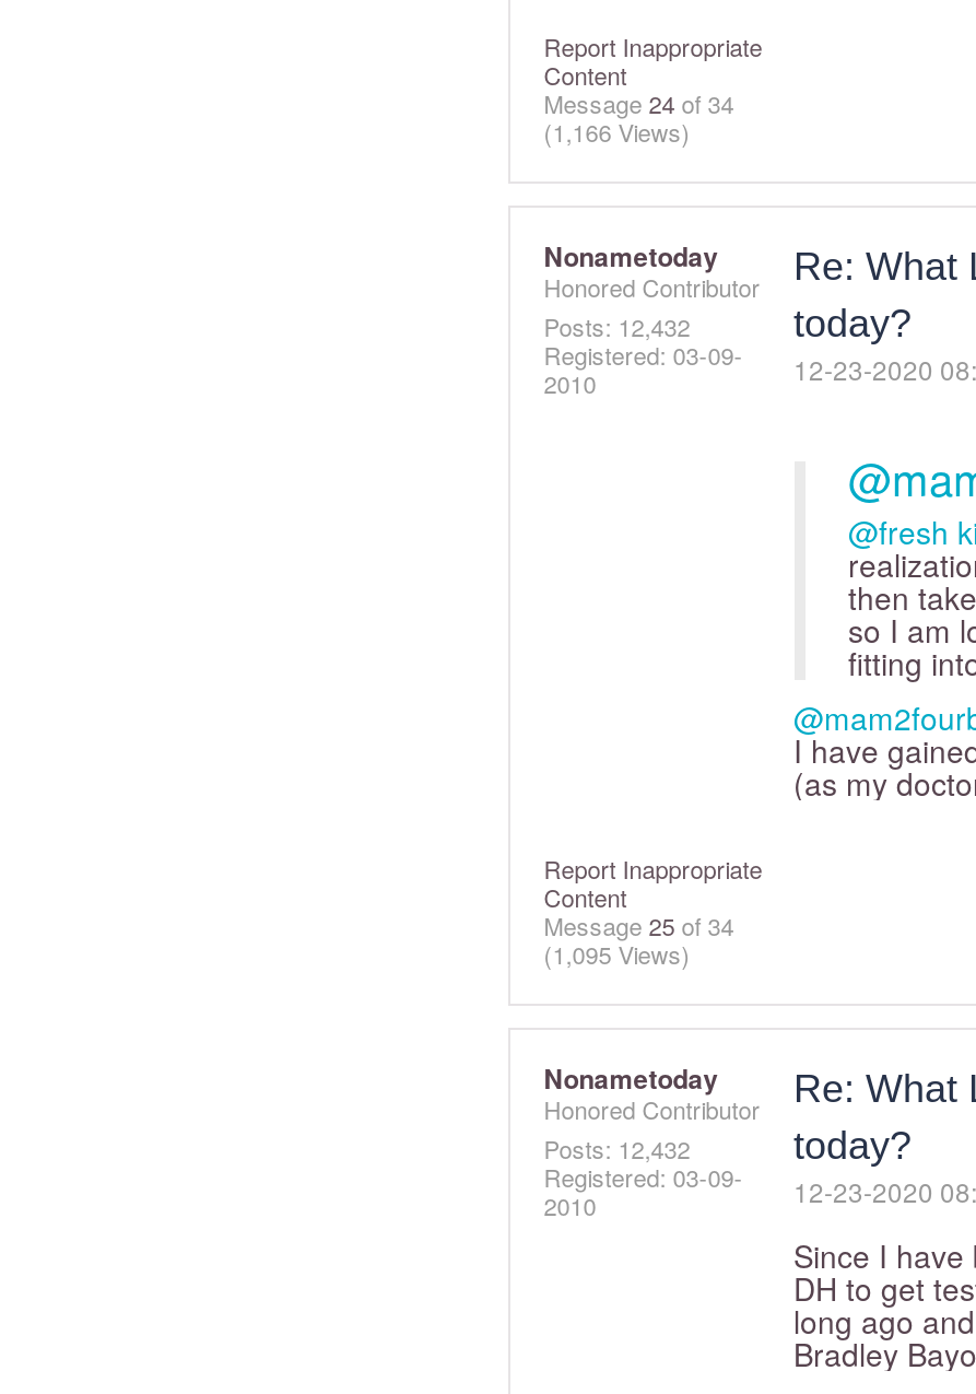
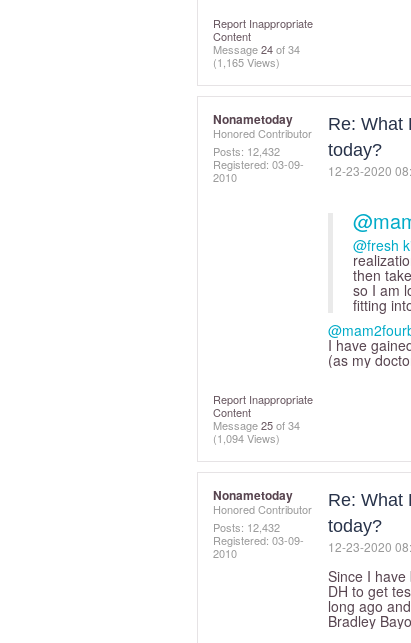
- (1,166 Views)
+ (1,165 Views)

- (1,095 Views)
+ (1,094 Views)
